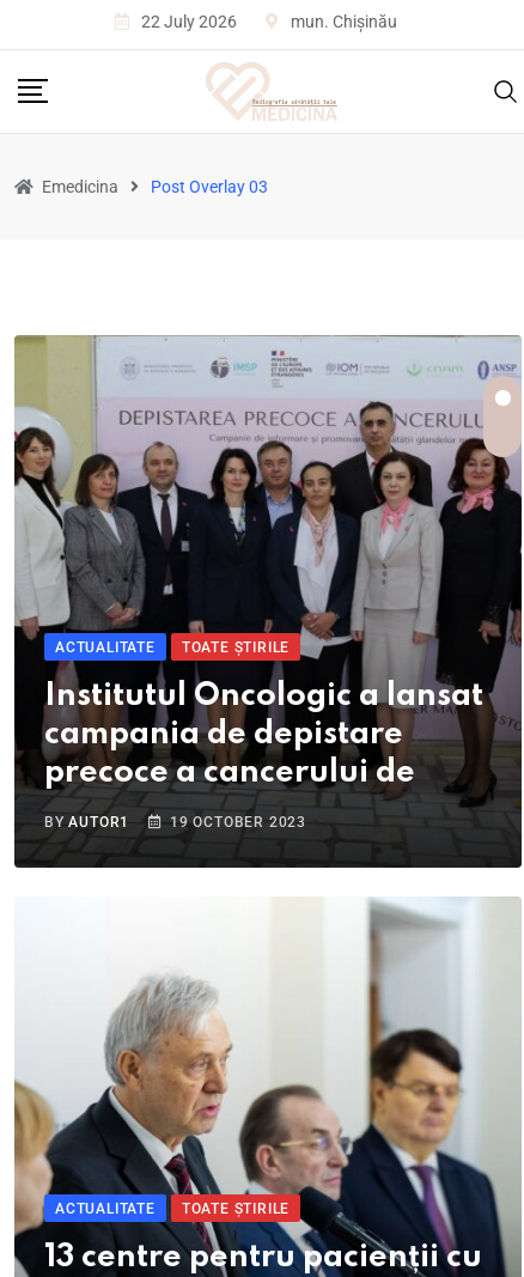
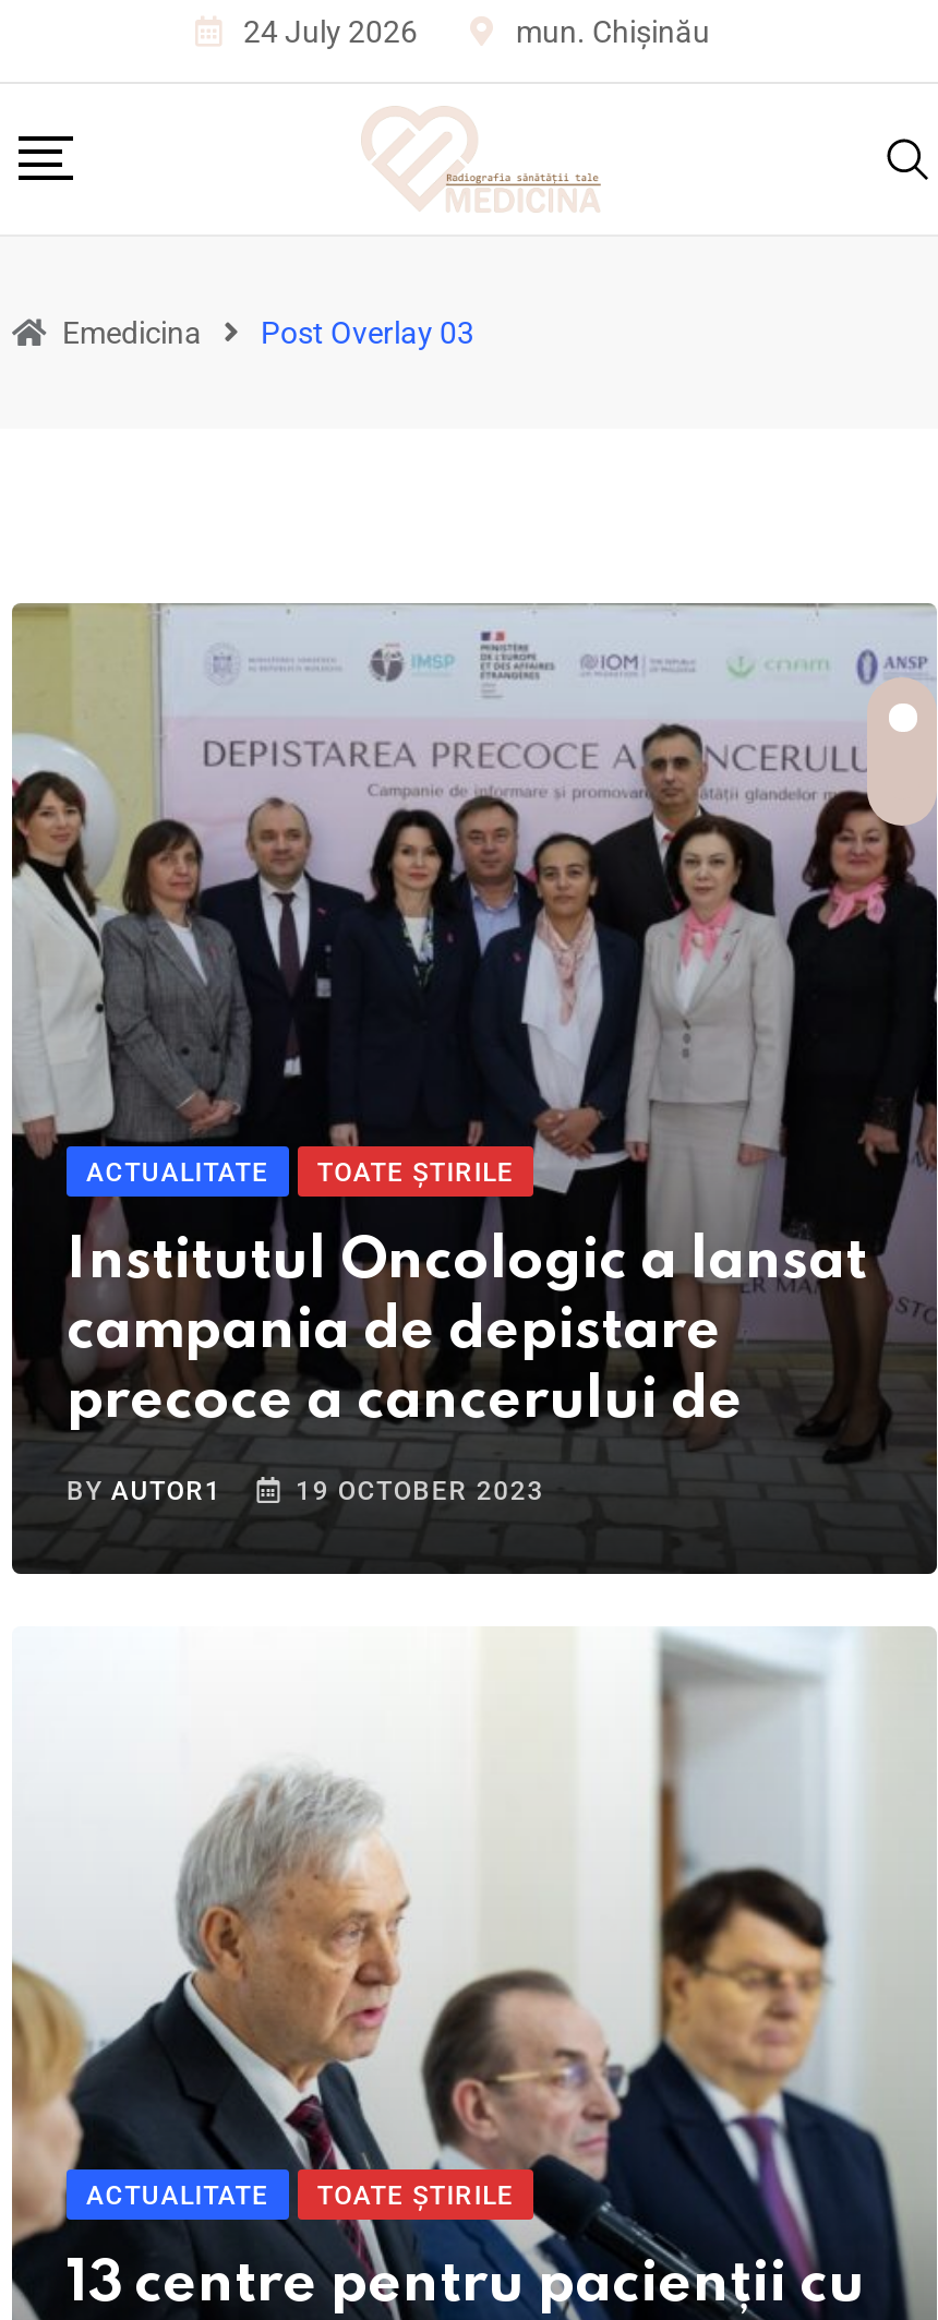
- 22 July 2026
+ 24 July 2026
